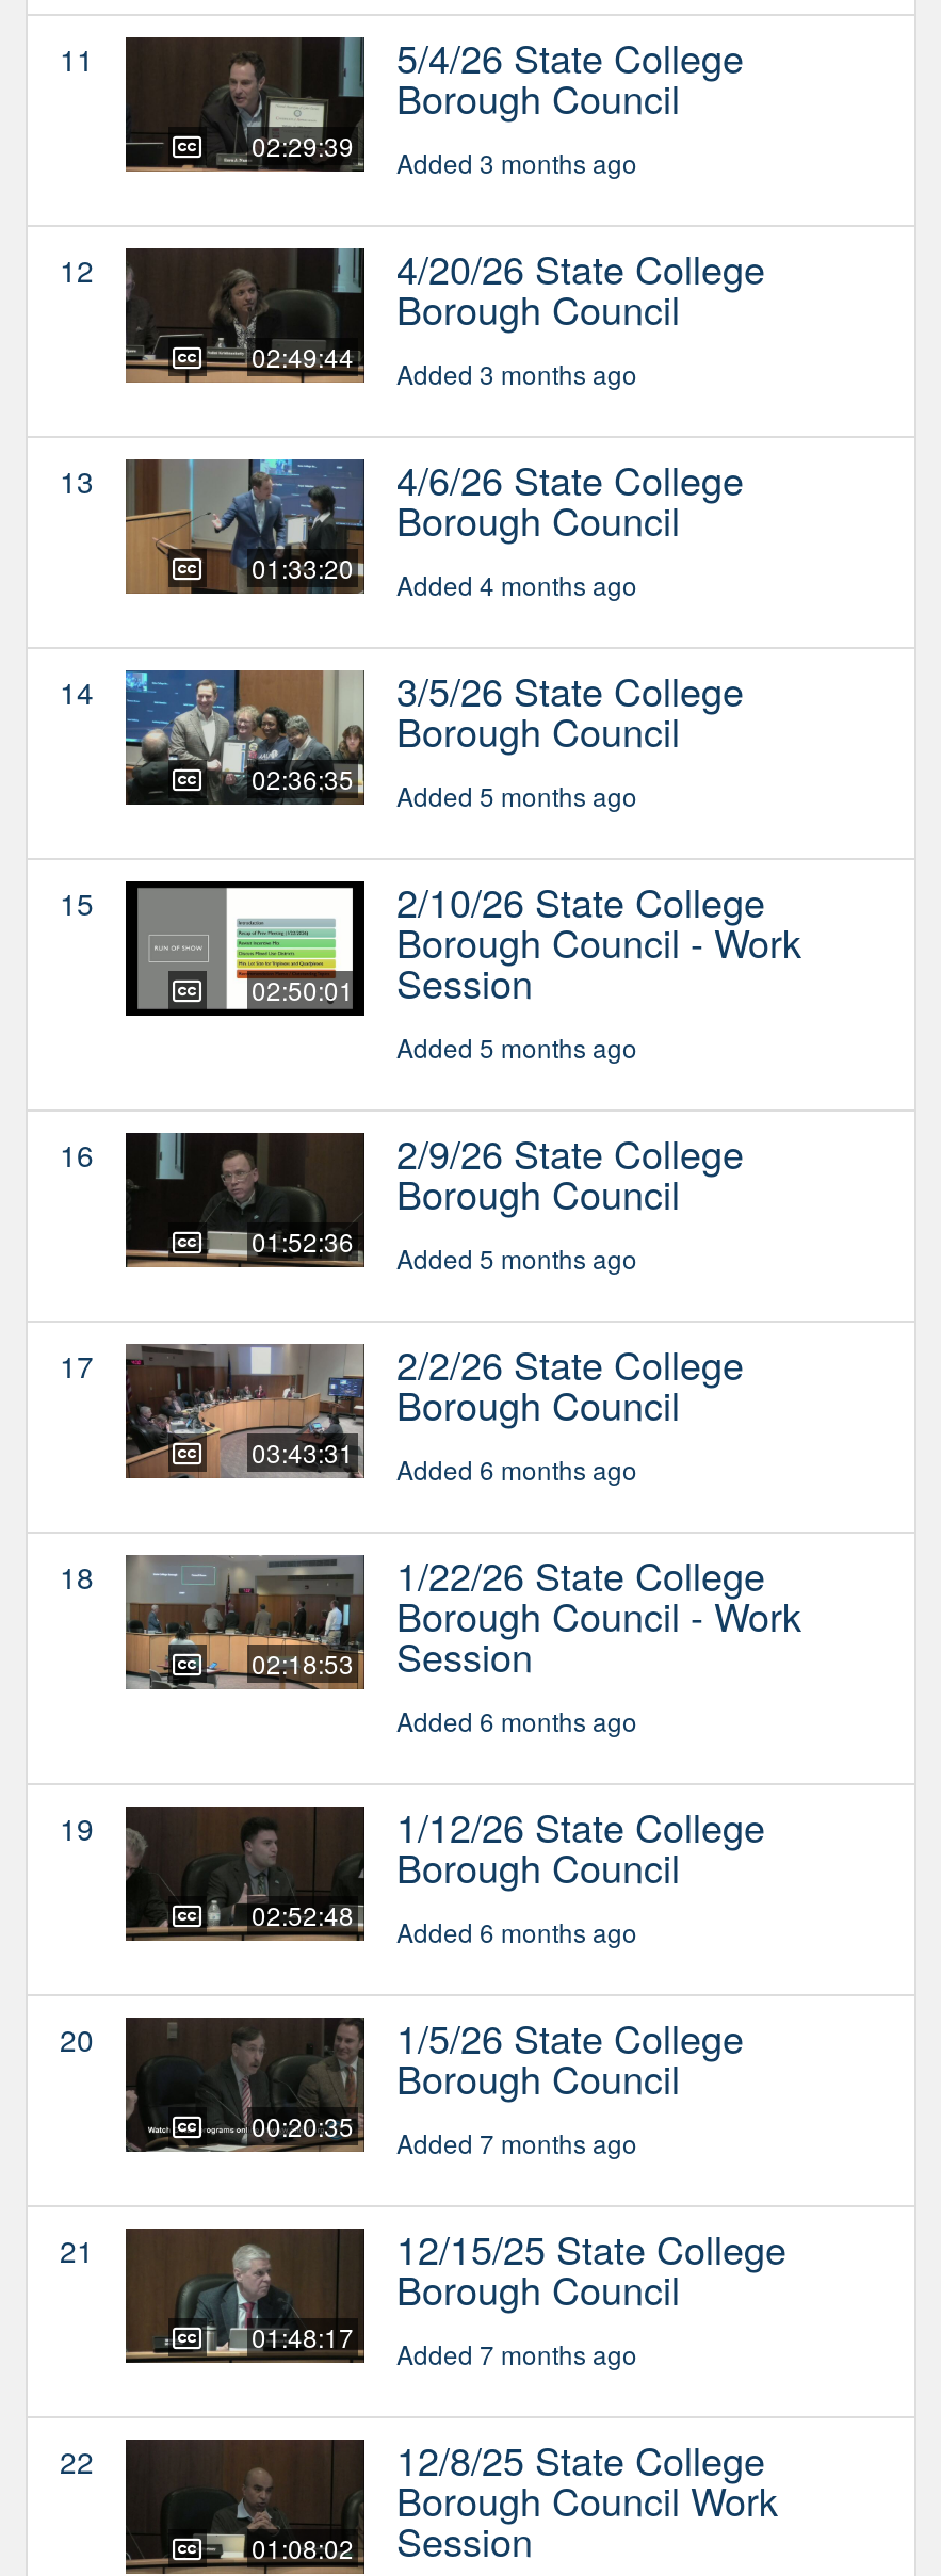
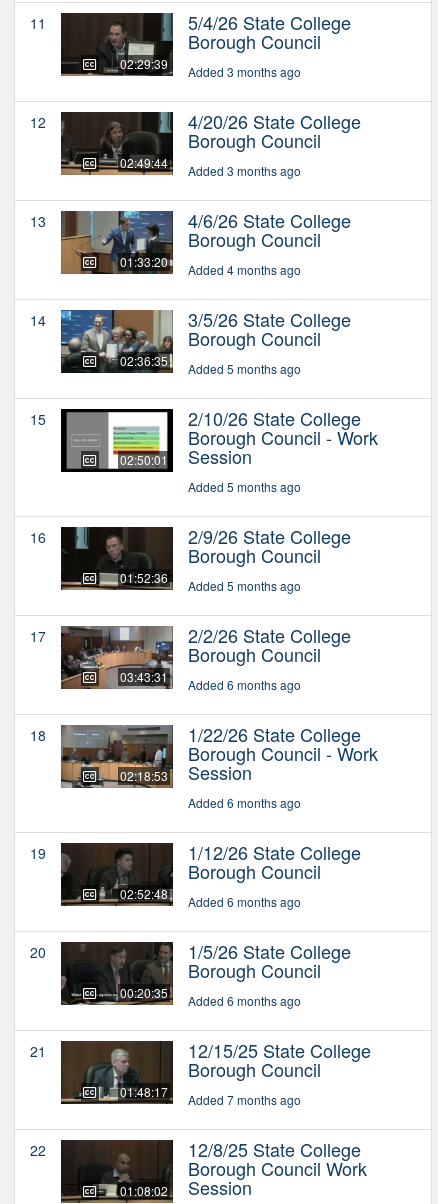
- Added 7 months ago
+ Added 6 months ago
